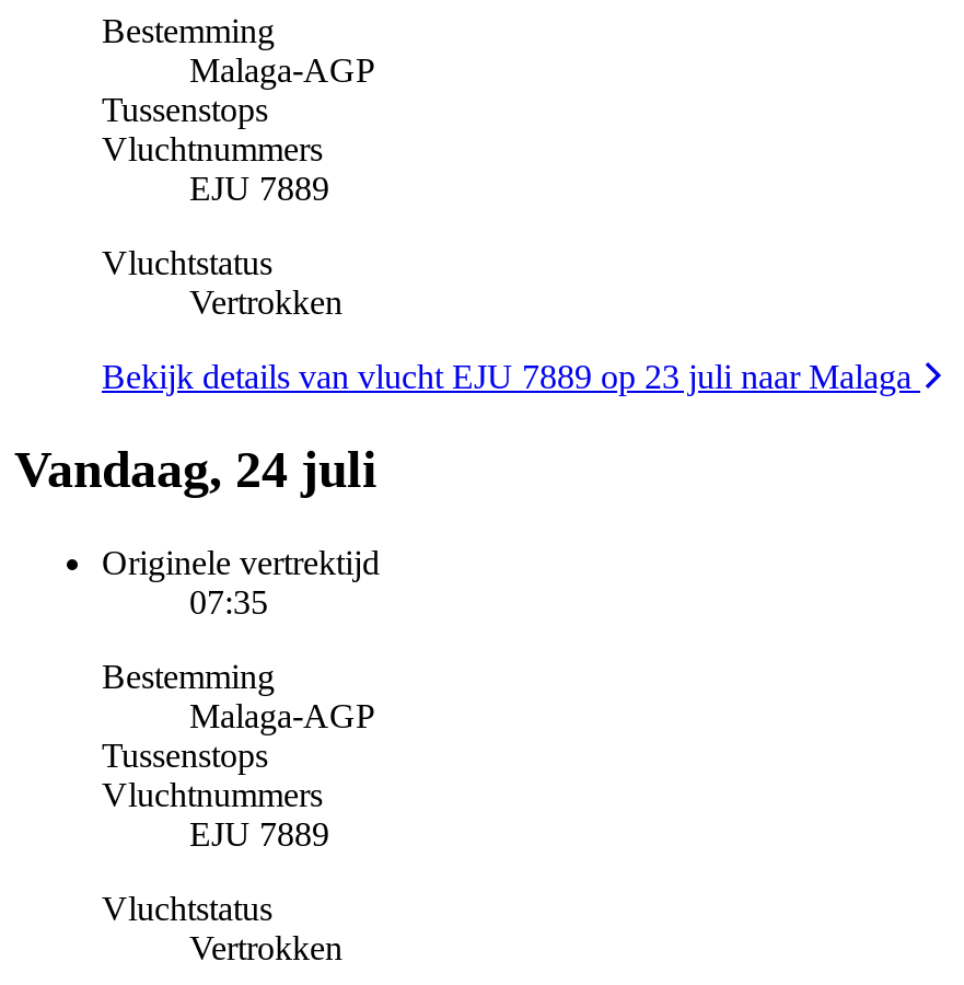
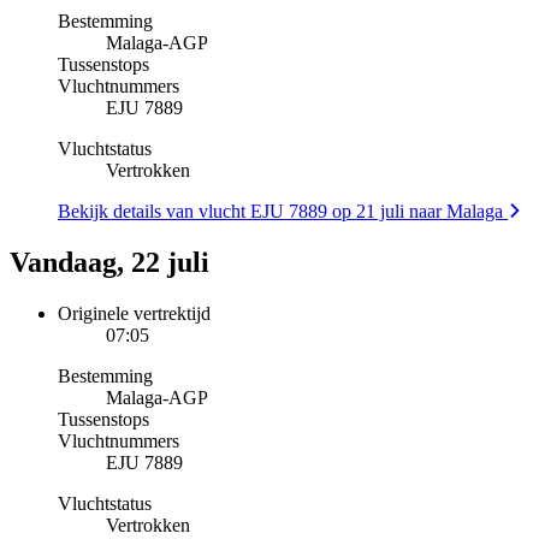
- Bekijk details van vlucht EJU 7889 op 23 juli naar Malaga
+ Bekijk details van vlucht EJU 7889 op 21 juli naar Malaga

- Vandaag, 24 juli
+ Vandaag, 22 juli

- 07:35
+ 07:05
